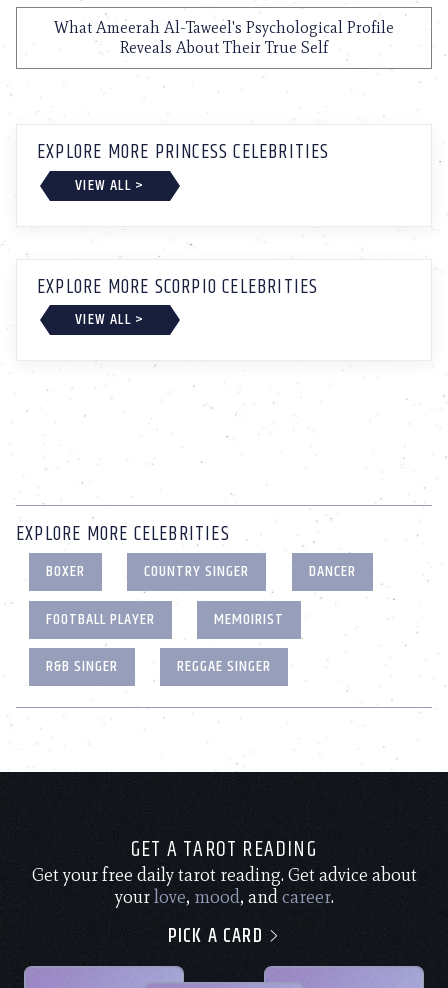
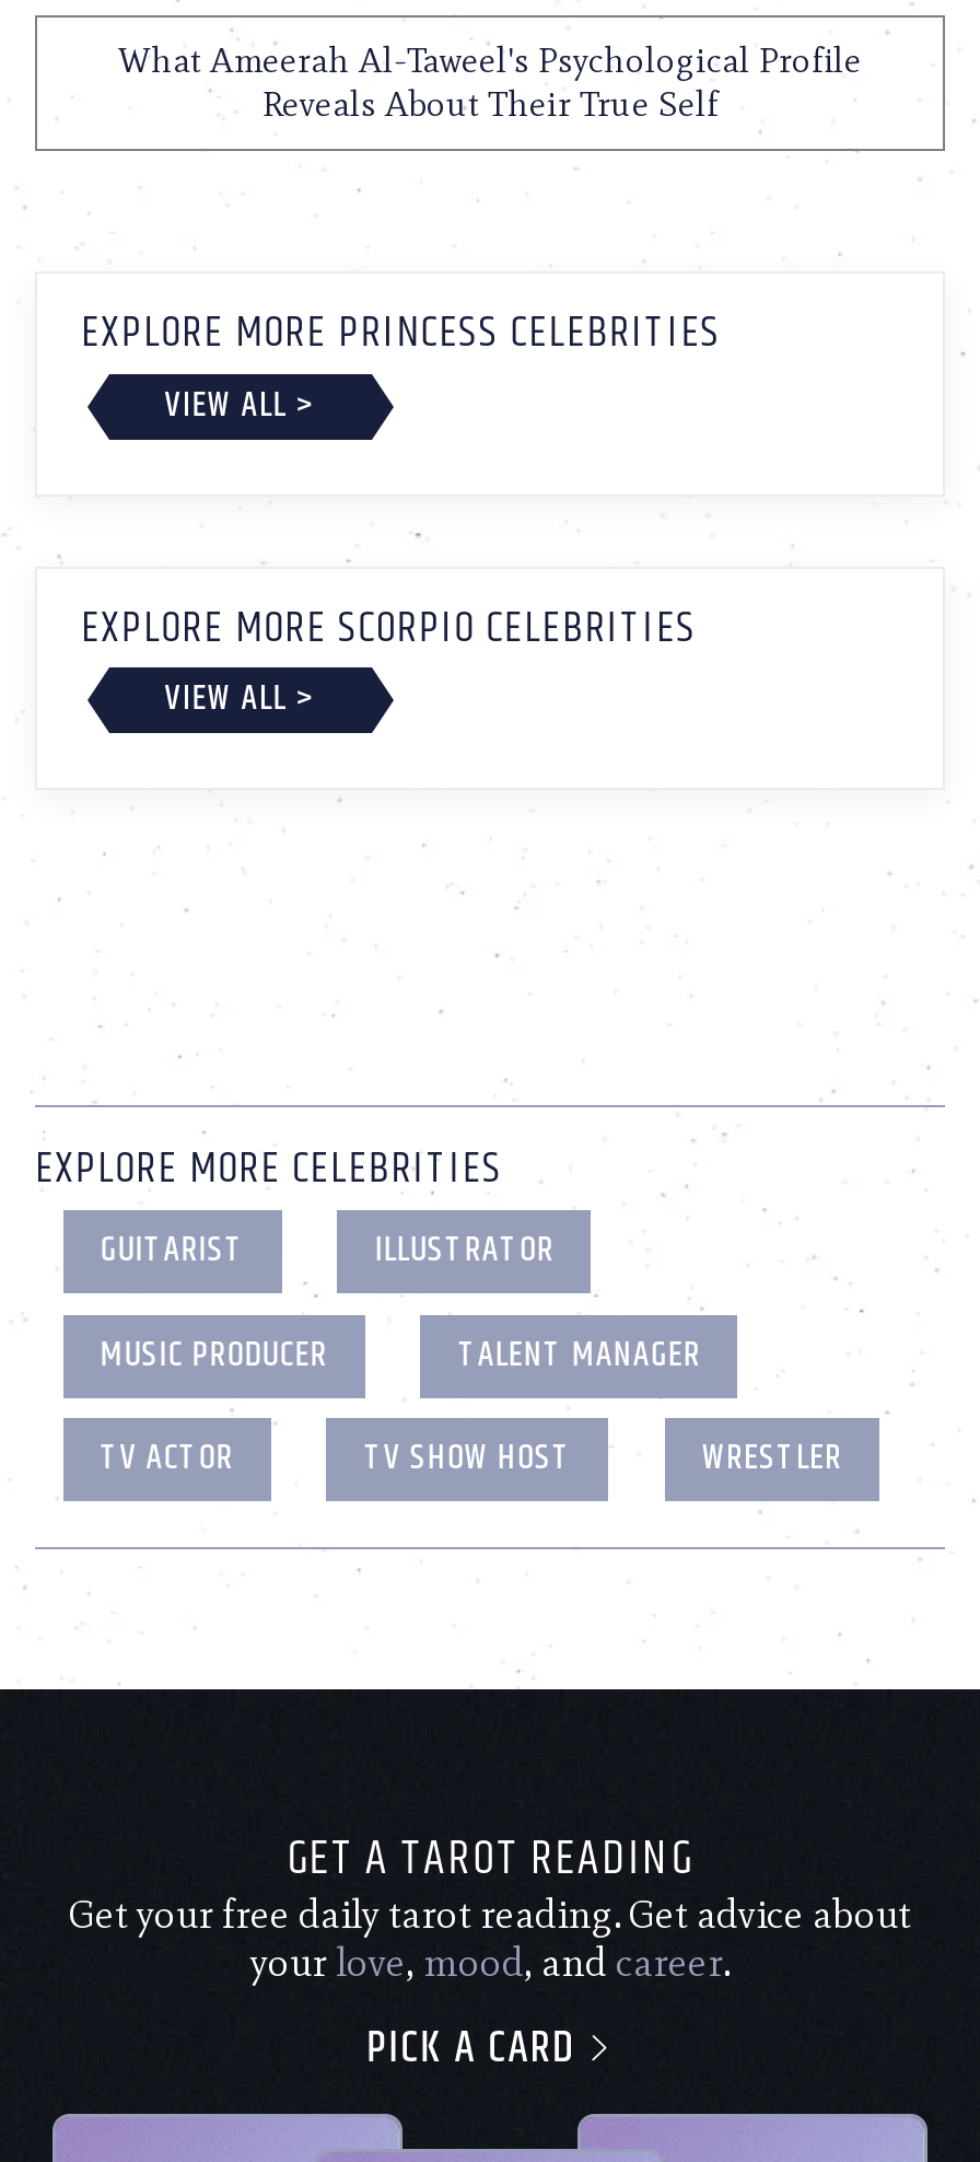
- BOXER
- COUNTRY SINGER
- DANCER
+ GUITARIST
+ ILLUSTRATOR

- FOOTBALL PLAYER
- MEMOIRIST
+ MUSIC PRODUCER
+ TALENT MANAGER

- R&B SINGER
- REGGAE SINGER
+ TV ACTOR
+ TV SHOW HOST
+ WRESTLER
